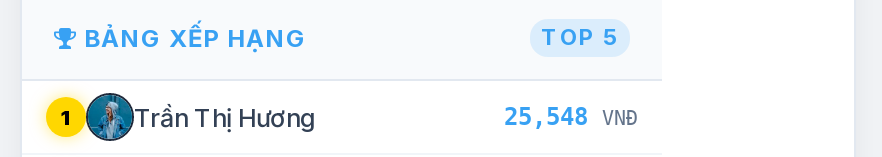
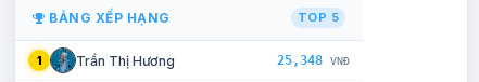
- 25,548 VNĐ
+ 25,348 VNĐ
